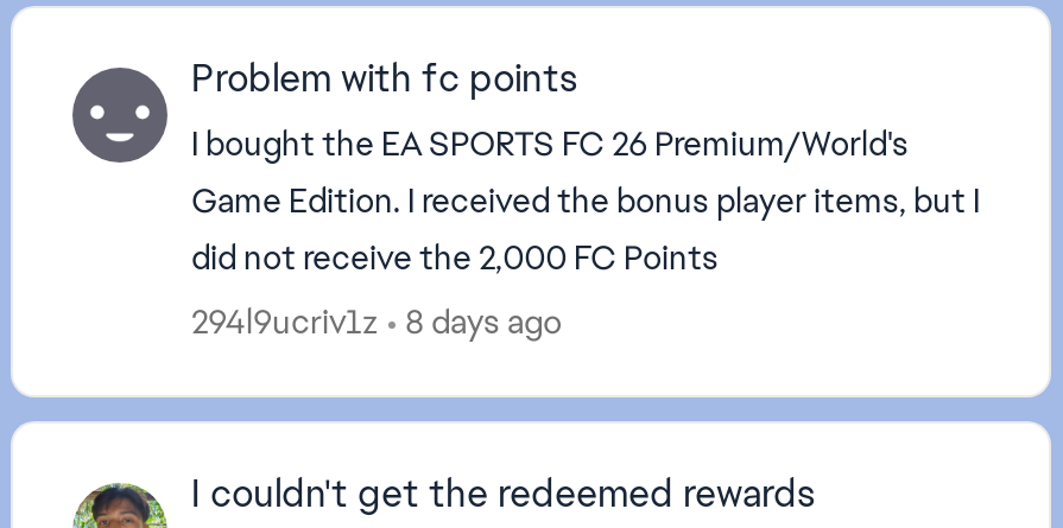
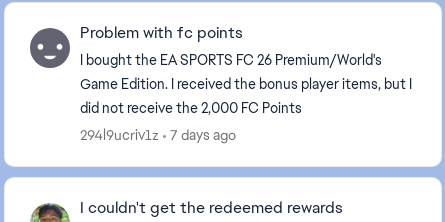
- 294l9ucriv1z 8 days ago
+ 294l9ucriv1z 7 days ago
